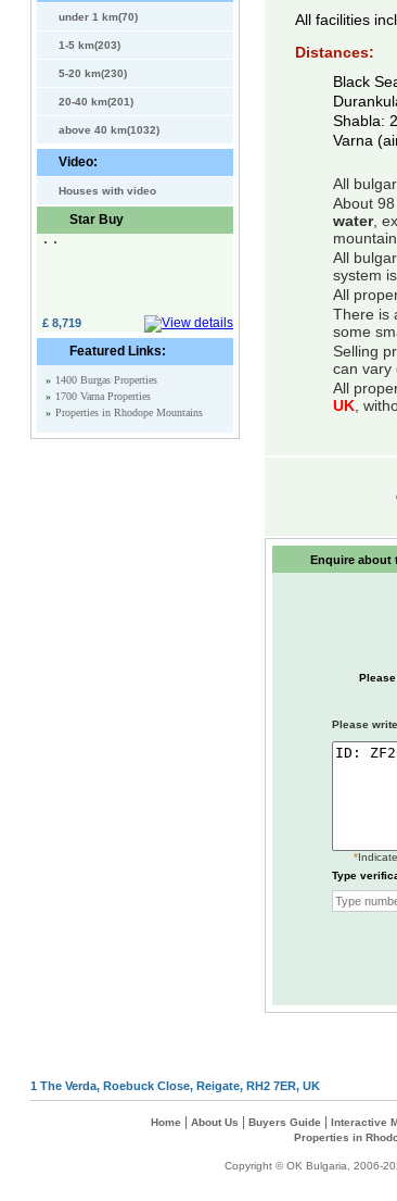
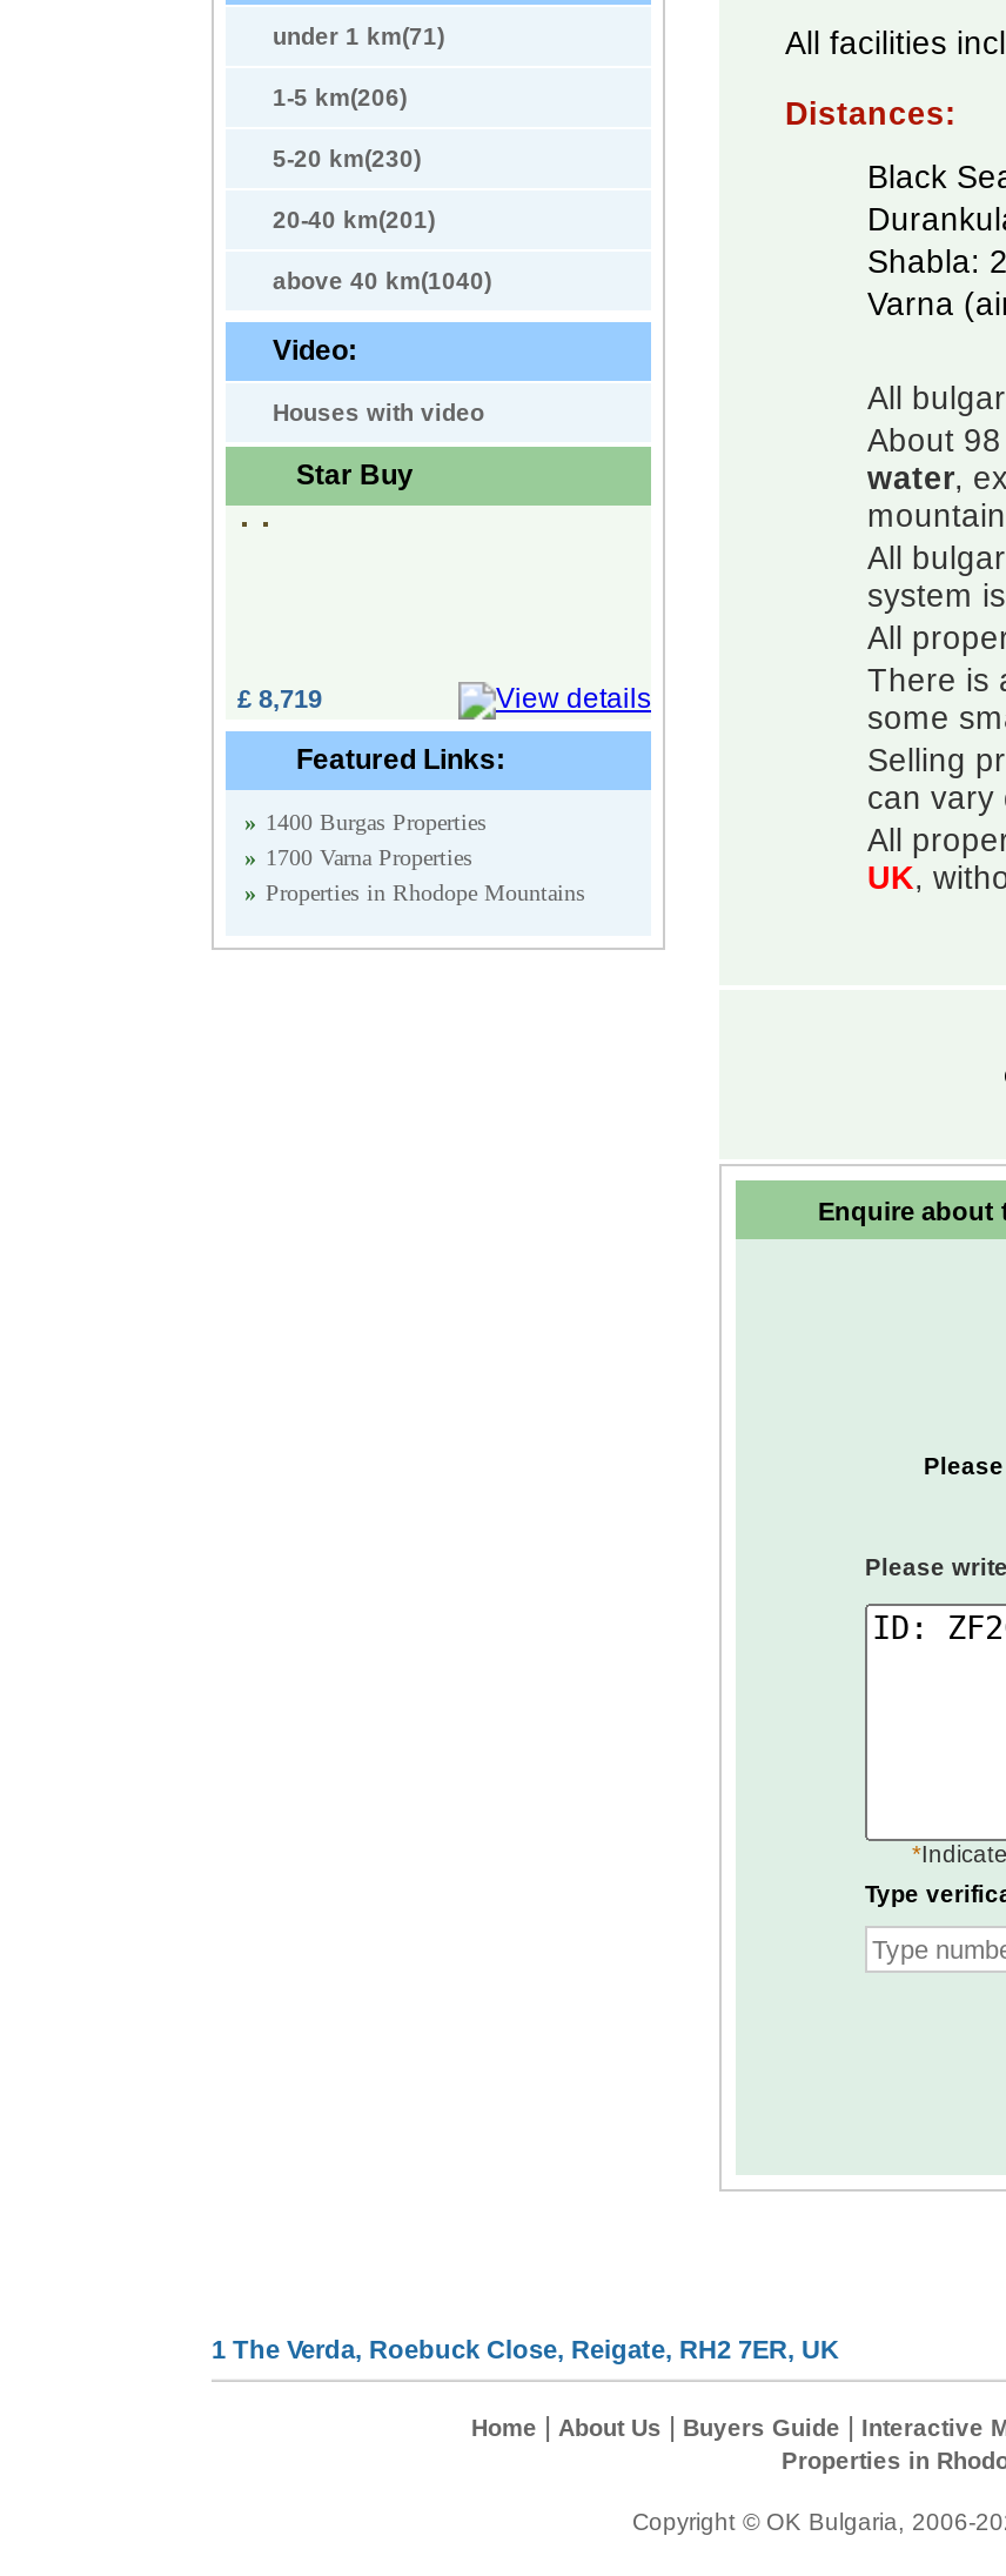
- under 1 km(70)
+ under 1 km(71)

- 1-5 km(203)
+ 1-5 km(206)

- above 40 km(1032)
+ above 40 km(1040)
